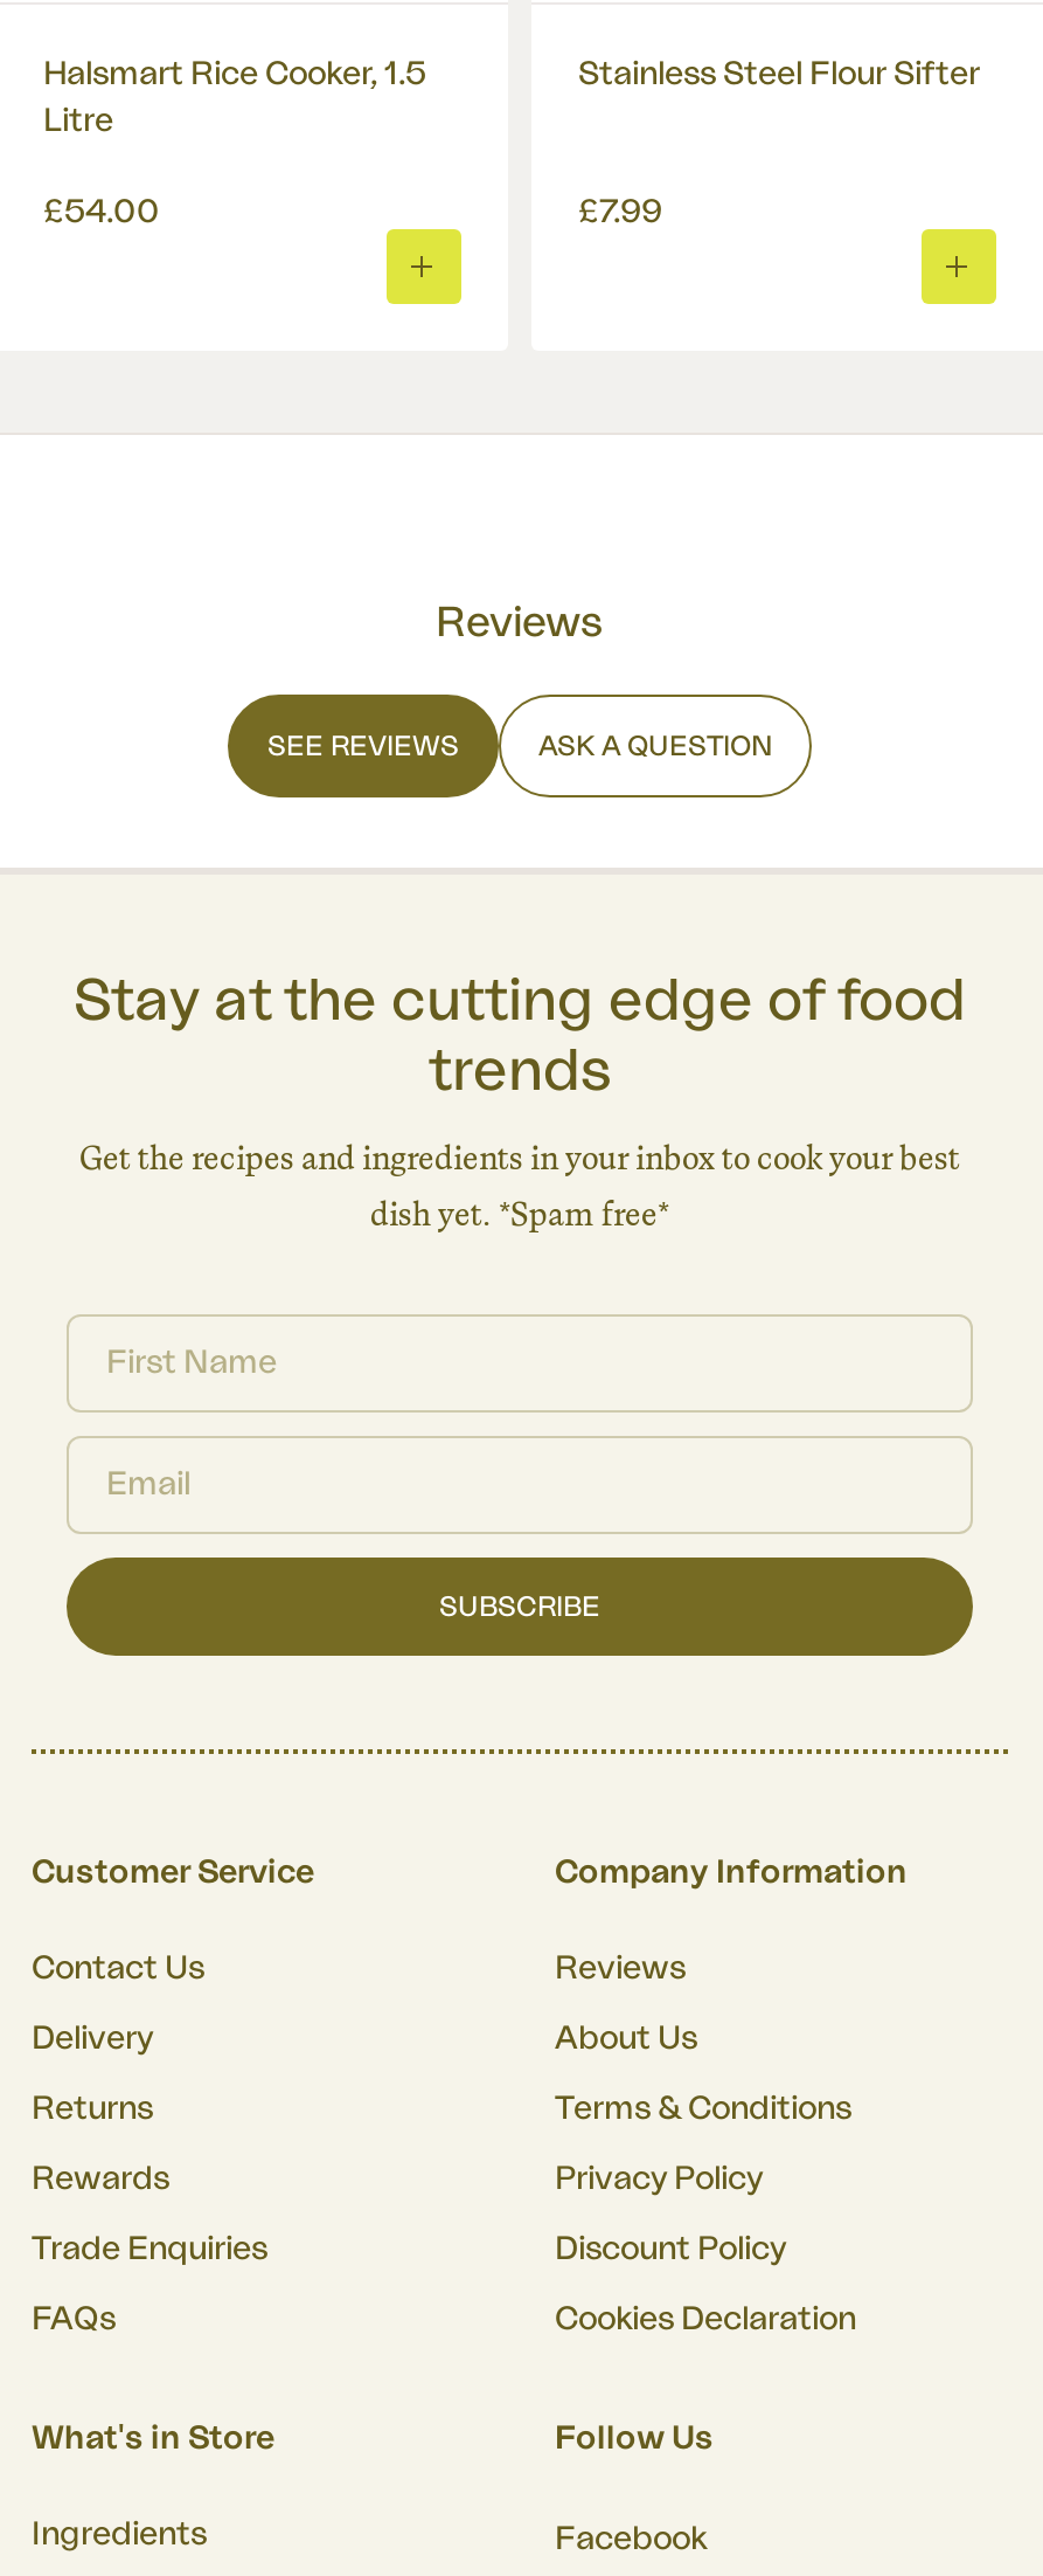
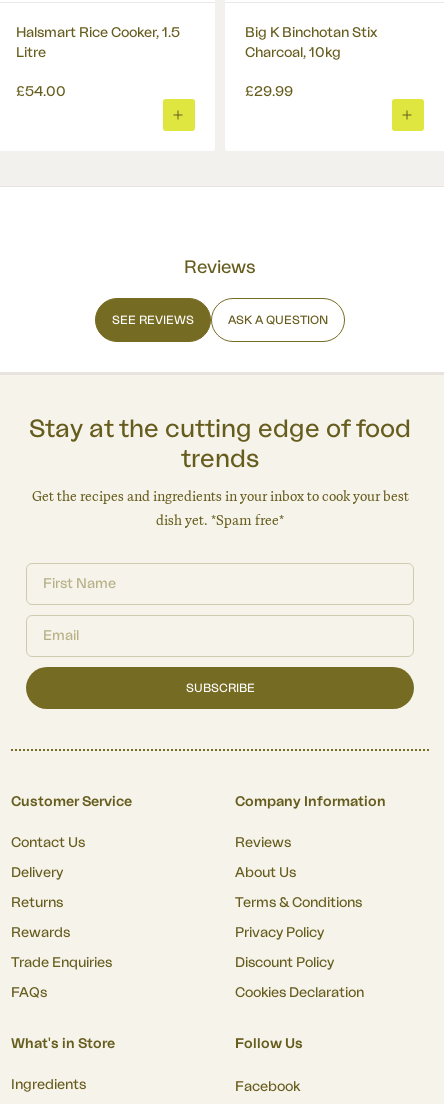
- Stainless Steel Flour Sifter
+ Big K Binchotan Stix
+ Charcoal, 10kg

- £7.99
+ £29.99
